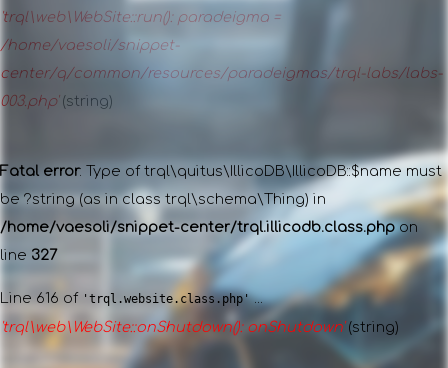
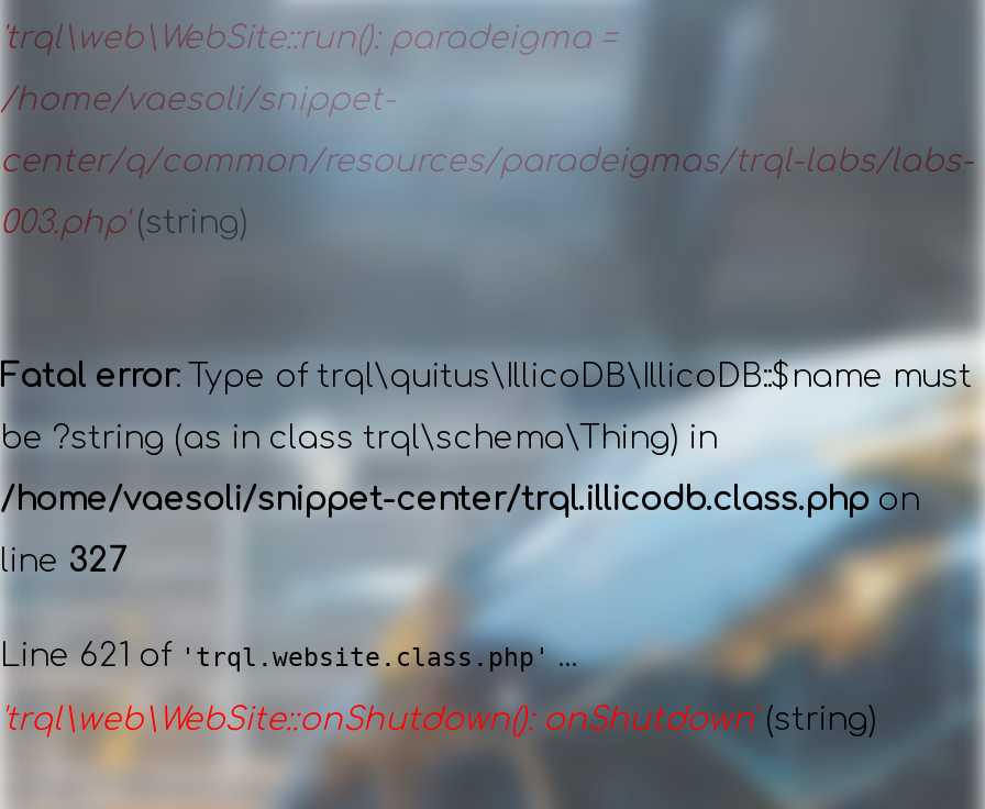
- Line 616 of 'trql.website.class.php'...
+ Line 621 of 'trql.website.class.php'...
